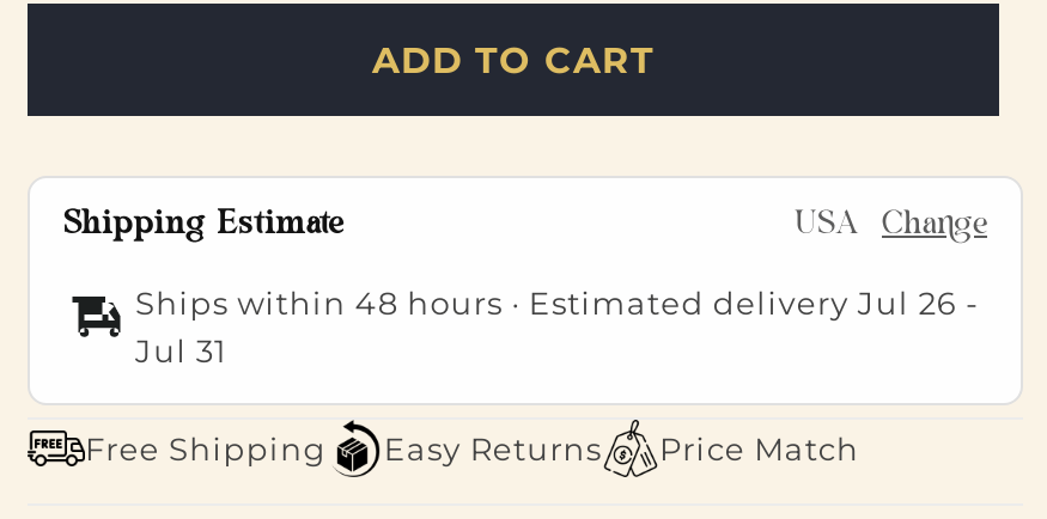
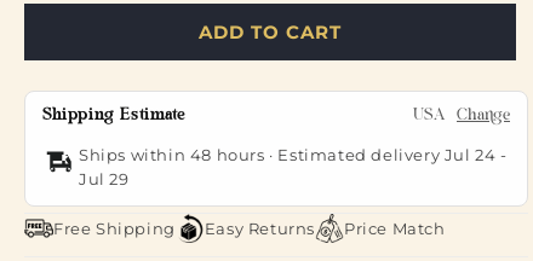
- Ships within 48 hours · Estimated delivery Jul 26 -
+ Ships within 48 hours · Estimated delivery Jul 24 -

- Jul 31
+ Jul 29
